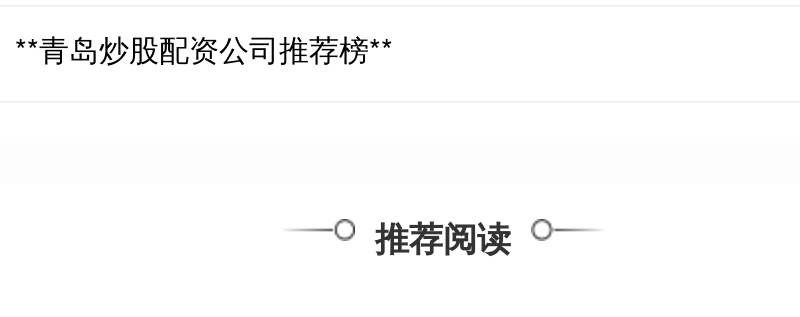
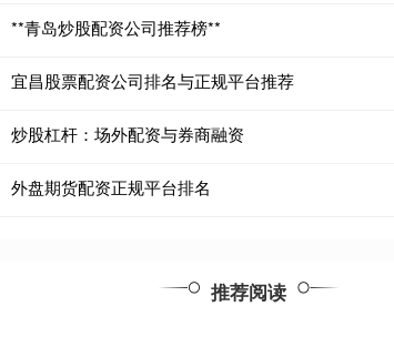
+ 宜昌股票配资公司排名与正规平台推荐
+ 炒股杠杆：场外配资与券商融资
+ 外盘期货配资正规平台排名
